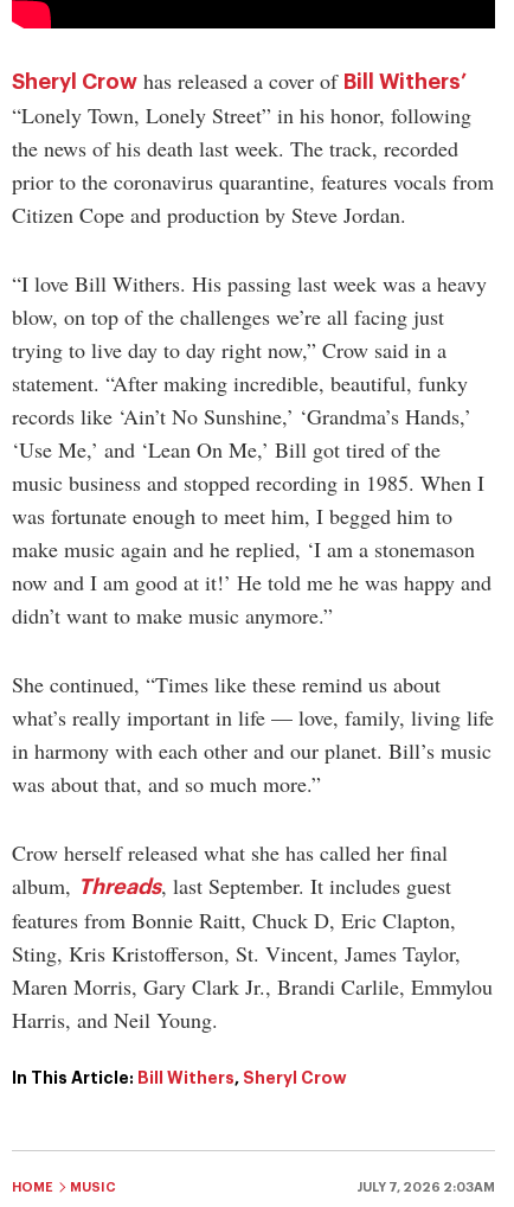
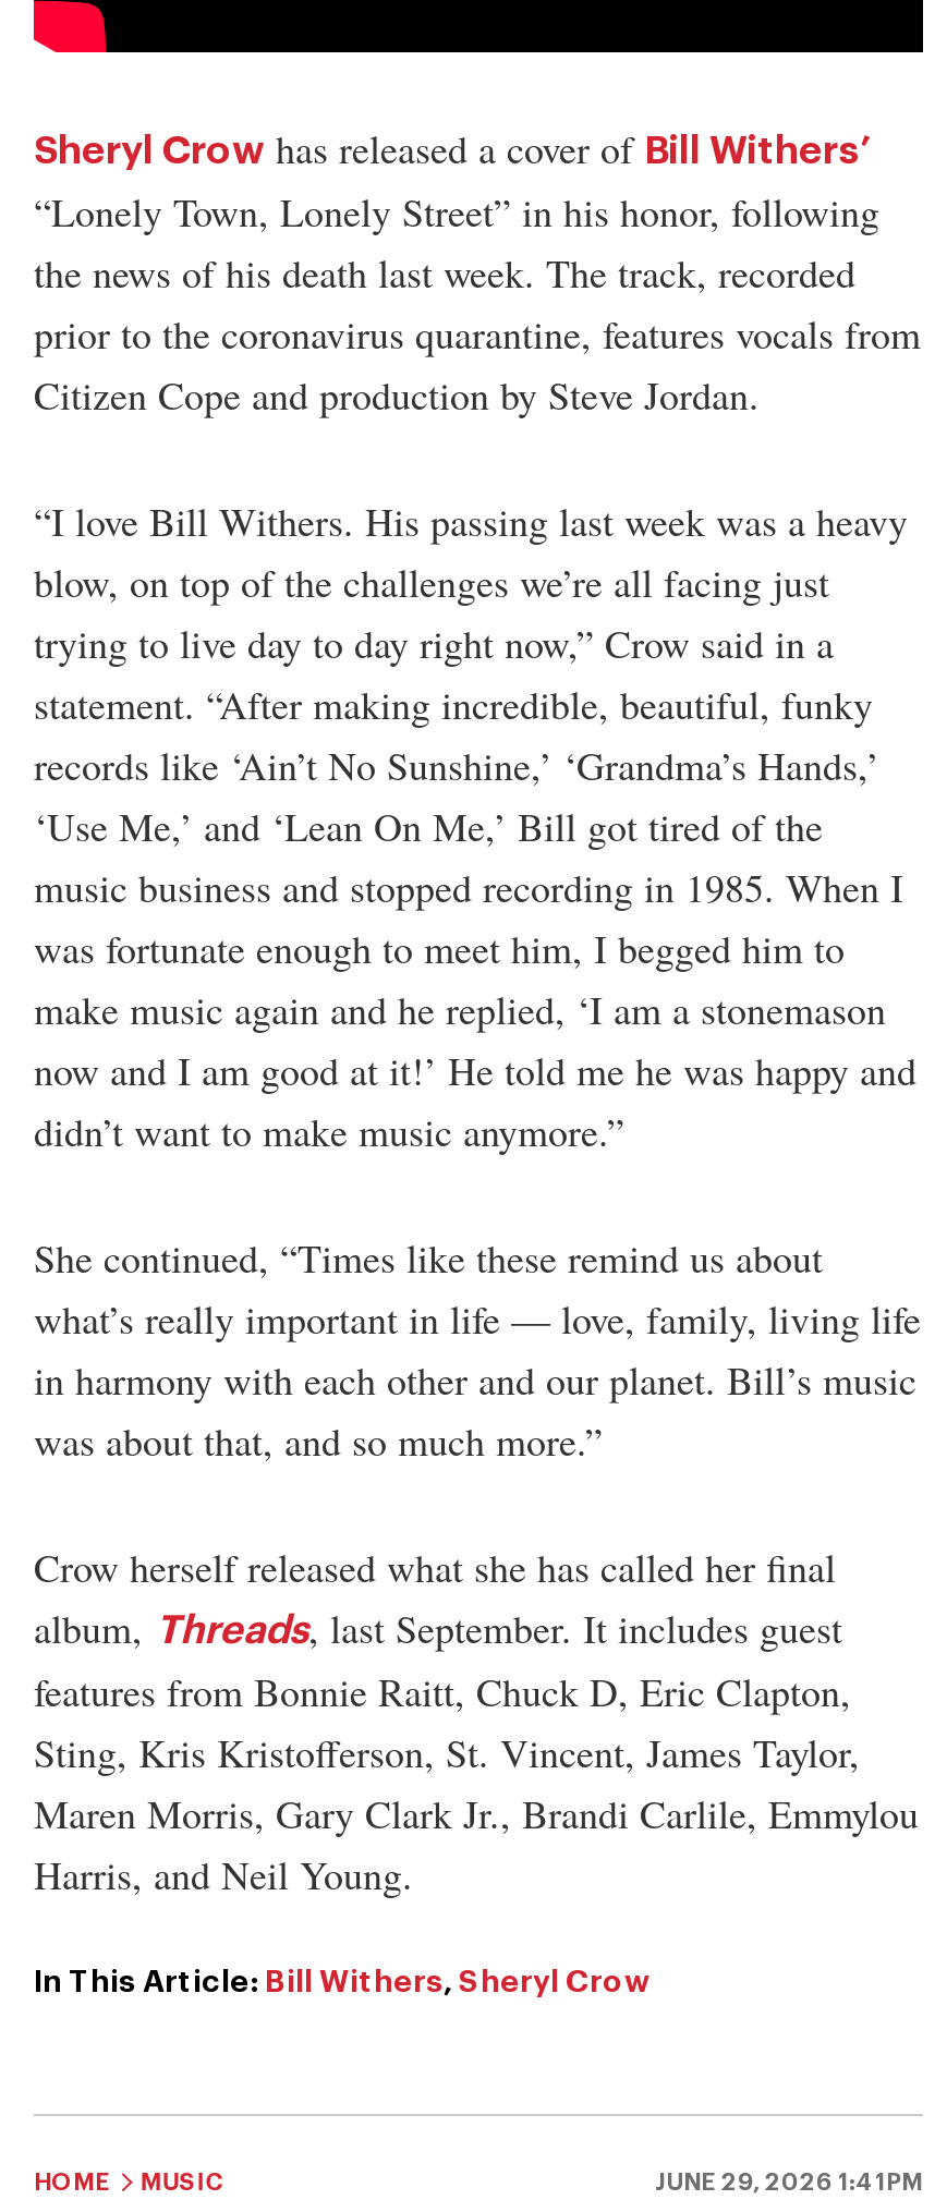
- JULY 7, 2026 2:03AM
+ JUNE 29, 2026 1:41PM
